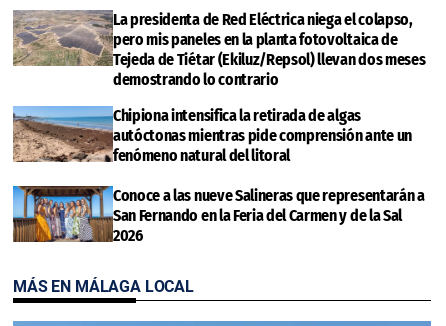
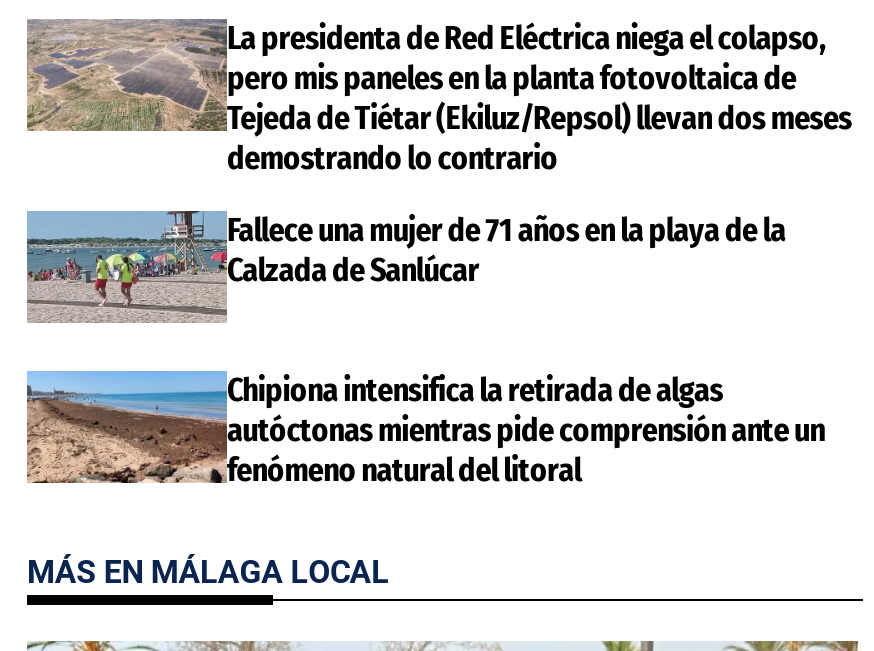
+ Fallece una mujer de 71 años en la playa de la
+ Calzada de Sanlúcar

moved down: [image] | Chipiona intensifica la retirada de algas | autóctonas mientras pide comprensión ante un | fenómeno natural del litoral

- [image]
- Conoce a las nueve Salineras que representarán a
- San Fernando en la Feria del Carmen y de la Sal
- 2026
